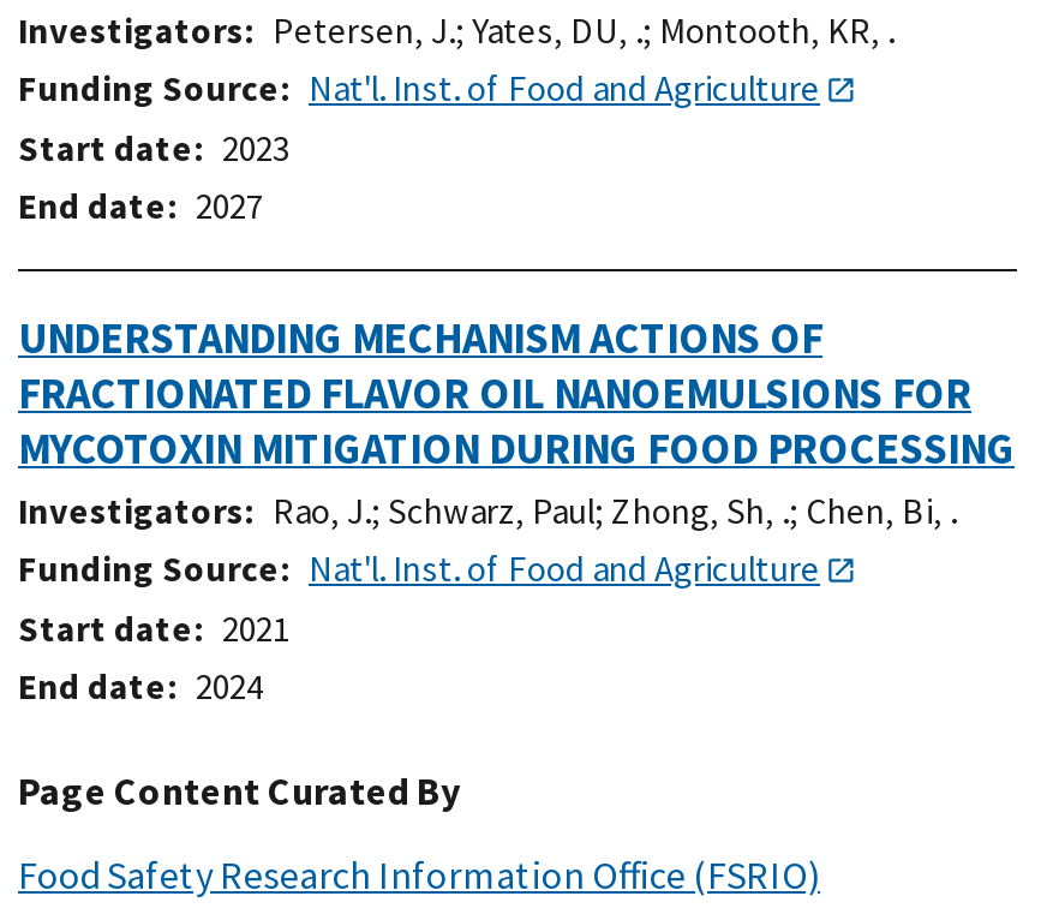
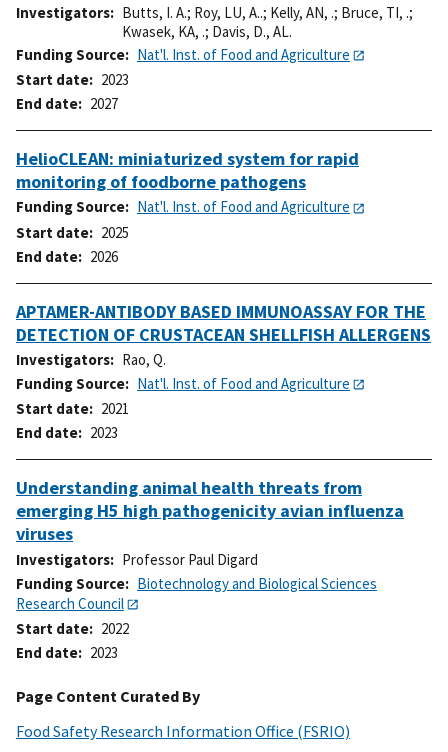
- Petersen, J.; Yates, DU, .; Montooth, KR, .
+ Butts, I. A.; Roy, LU, A..; Kelly, AN, .; Bruce, TI, .;
+ Kwasek, KA, .;Davis, D., AL.

- UNDERSTANDING MECHANISM ACTIONS OF
- FRACTIONATED FLAVOR OIL NANOEMULSIONS FOR
- MYCOTOXIN MITIGATION DURING FOOD PROCESSING
+ HelioCLEAN: miniaturized system for rapid
+ monitoring of foodborne pathogens
+ Funding Source
+ Nat'l. Inst. of Food and Agriculture
+ Start date
+ 2025
+ End date
+ 2026
+ APTAMER-ANTIBODY BASED IMMUNOASSAY FOR THE
+ DETECTION OF CRUSTACEAN SHELLFISH ALLERGENS

- Rao, J.; Schwarz, Paul; Zhong, Sh, .; Chen, Bi, .
+ Rao, Q.

- 2024
+ 2023
+ Understanding animal health threats from
+ emerging H5 high pathogenicity avian influenza
+ viruses
+ Investigators
+ Professor Paul Digard
+ Funding Source
+ Biotechnology and Biological Sciences
+ Research Council
+ Start date
+ 2022
+ End date
+ 2023
